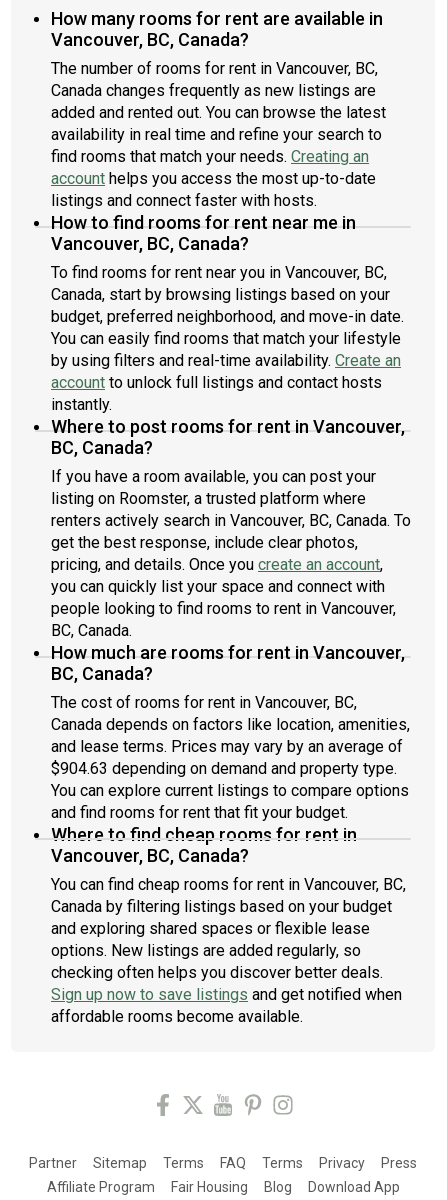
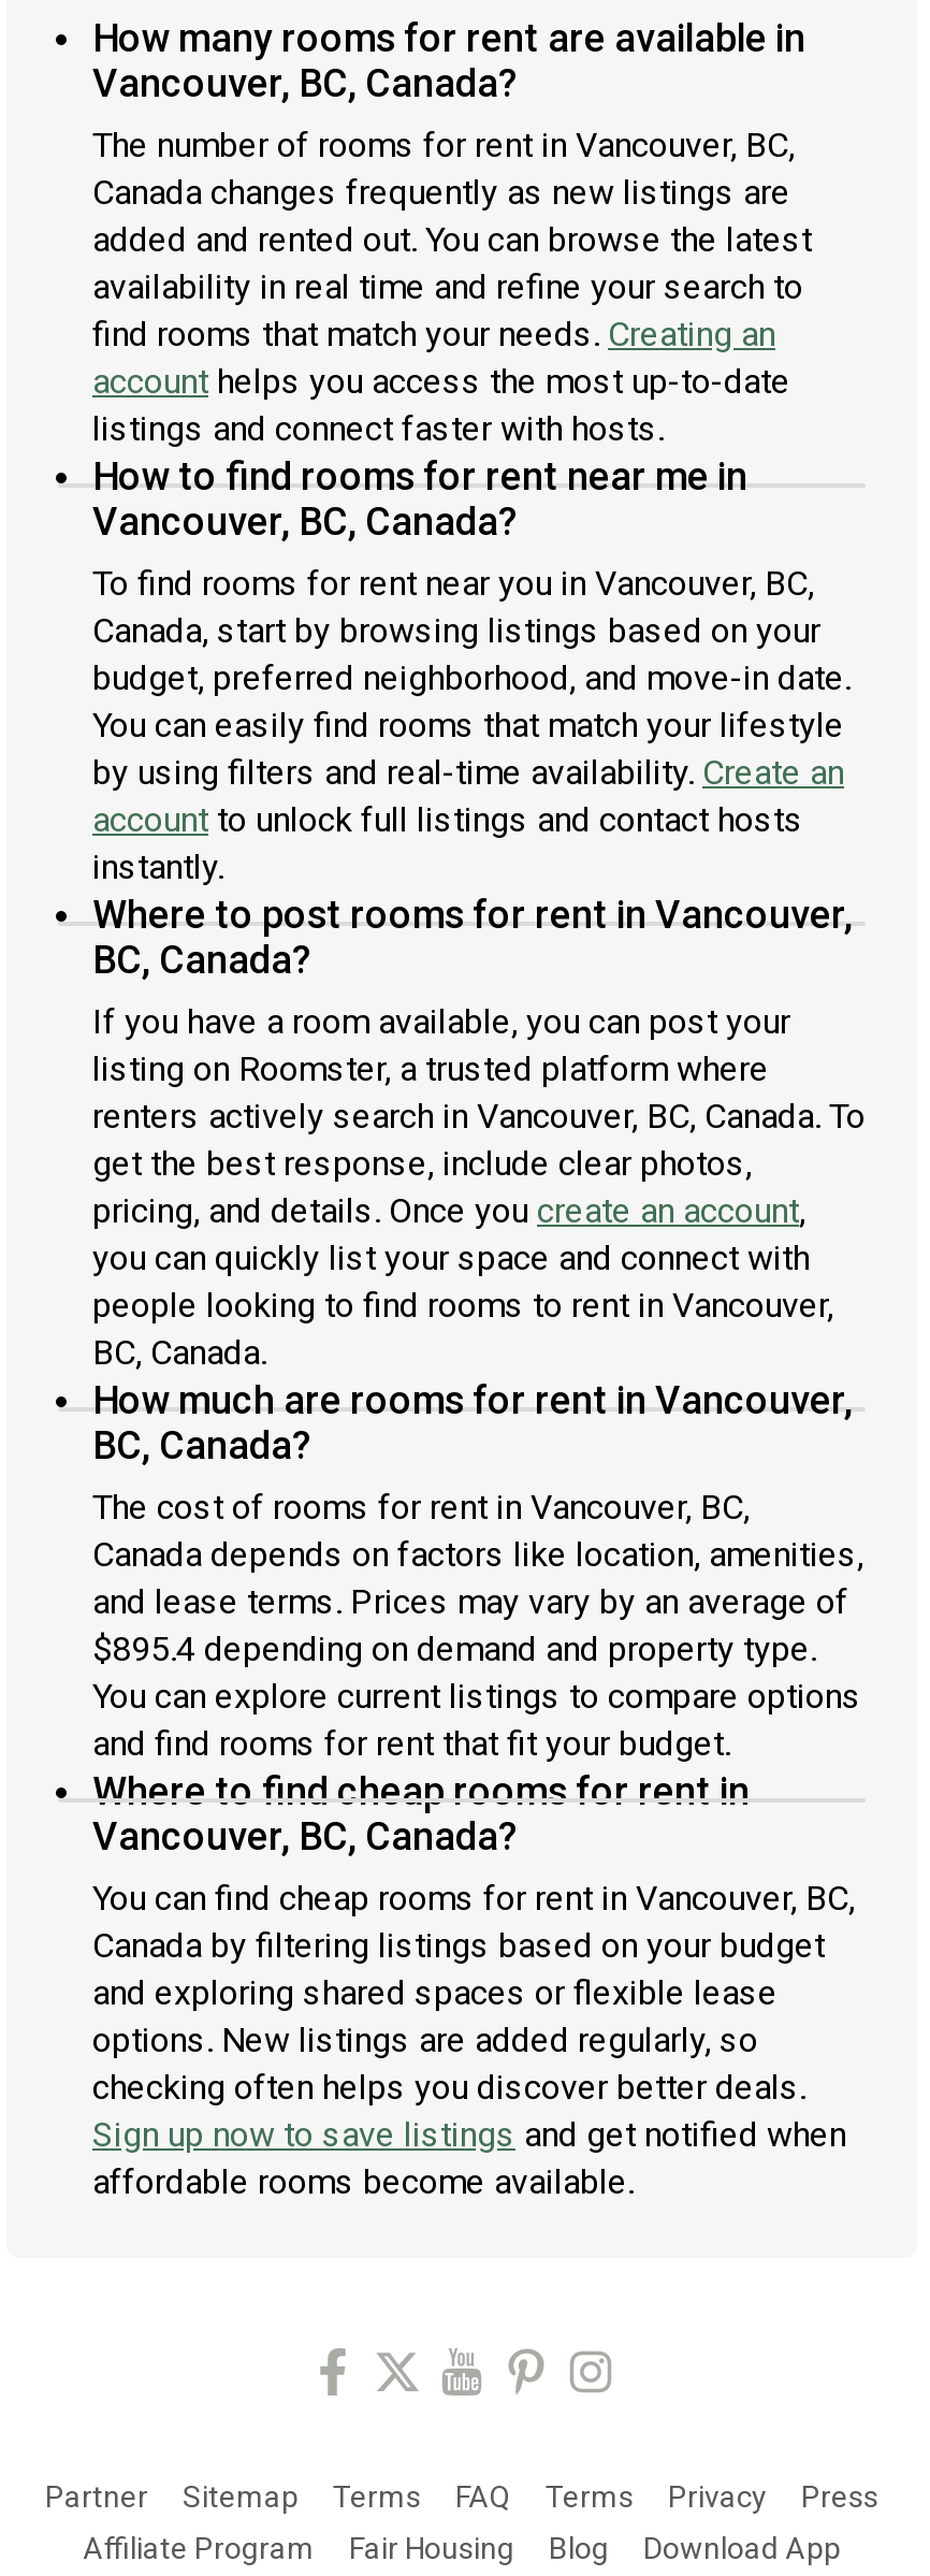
- $904.63 depending on demand and property type.
+ $895.4 depending on demand and property type.
